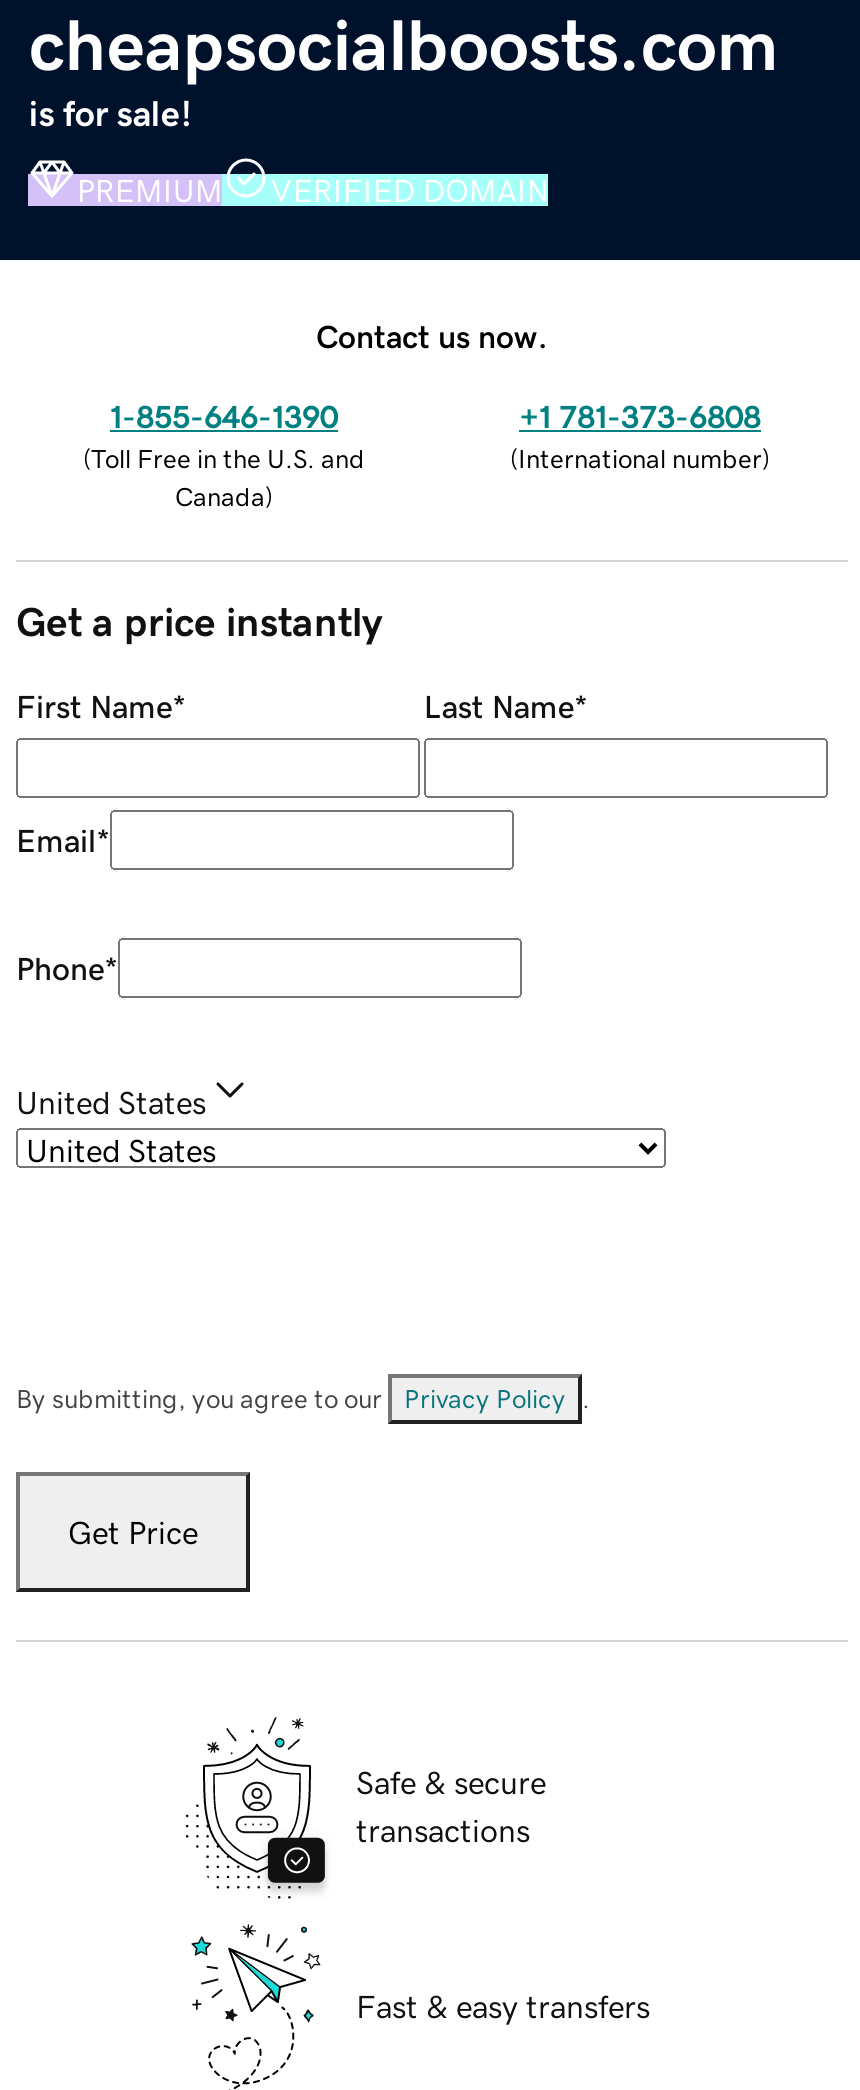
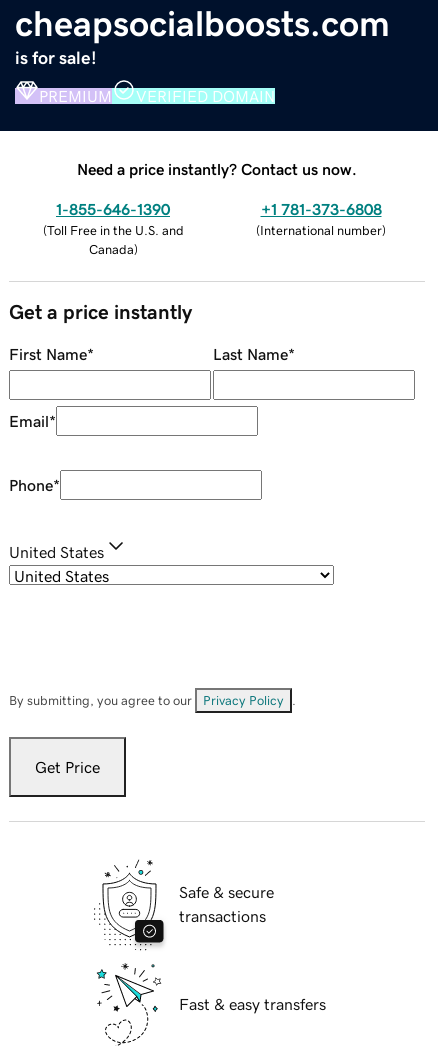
- Contact us now.
+ Need a price instantly? Contact us now.
